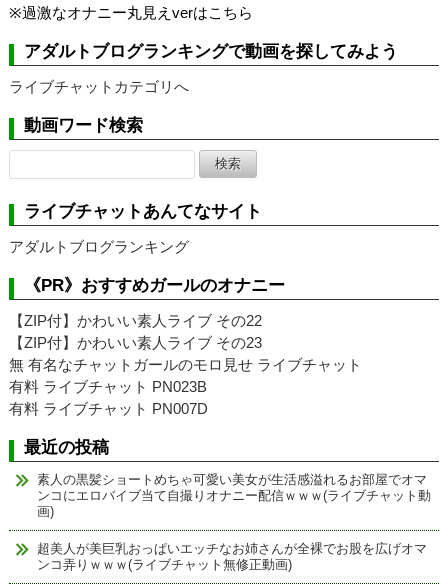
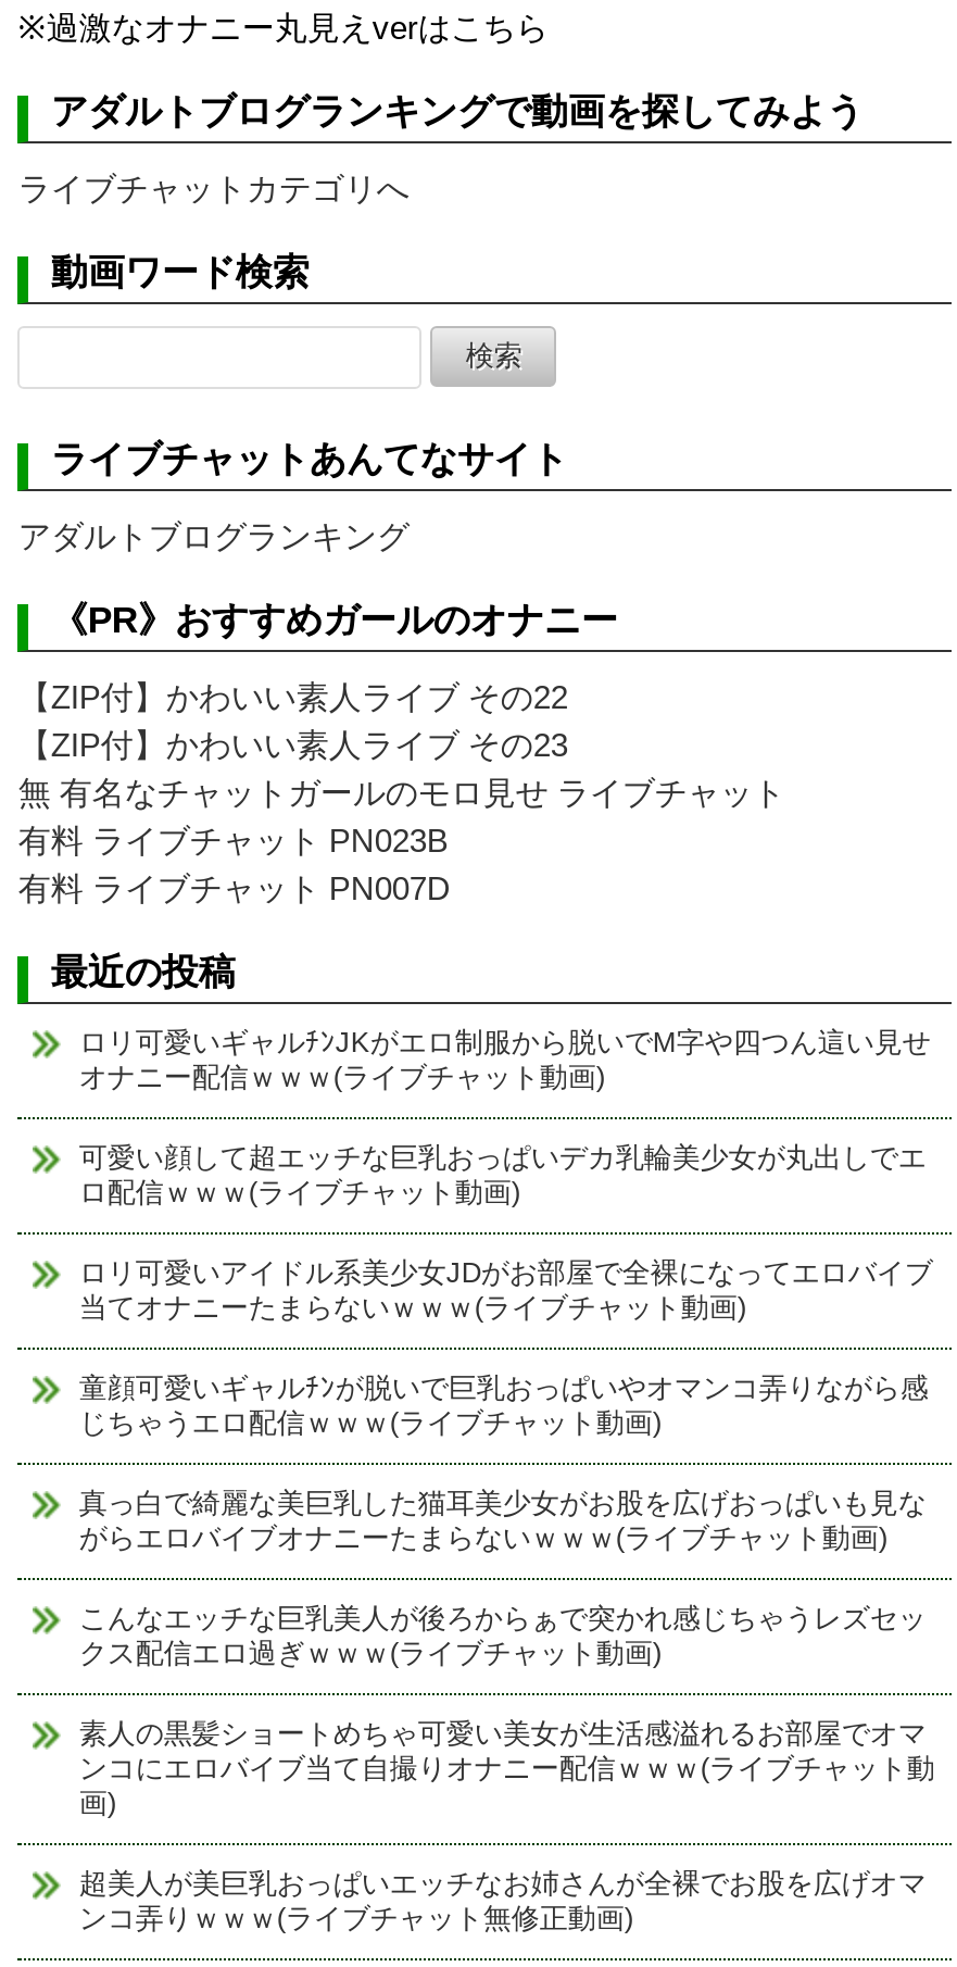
+ ロリ可愛いギャルﾁﾝJKがエロ制服から脱いでM字や四つん這い見せ
+ オナニー配信ｗｗｗ(ライブチャット動画)
+ 可愛い顔して超エッチな巨乳おっぱいデカ乳輪美少女が丸出しでエ
+ ロ配信ｗｗｗ(ライブチャット動画)
+ ロリ可愛いアイドル系美少女JDがお部屋で全裸になってエロバイブ
+ 当てオナニーたまらないｗｗｗ(ライブチャット動画)
+ 童顔可愛いギャルﾁﾝが脱いで巨乳おっぱいやオマンコ弄りながら感
+ じちゃうエロ配信ｗｗｗ(ライブチャット動画)
+ 真っ白で綺麗な美巨乳した猫耳美少女がお股を広げおっぱいも見な
+ がらエロバイブオナニーたまらないｗｗｗ(ライブチャット動画)
+ こんなエッチな巨乳美人が後ろからぁで突かれ感じちゃうレズセッ
+ クス配信エロ過ぎｗｗｗ(ライブチャット動画)
